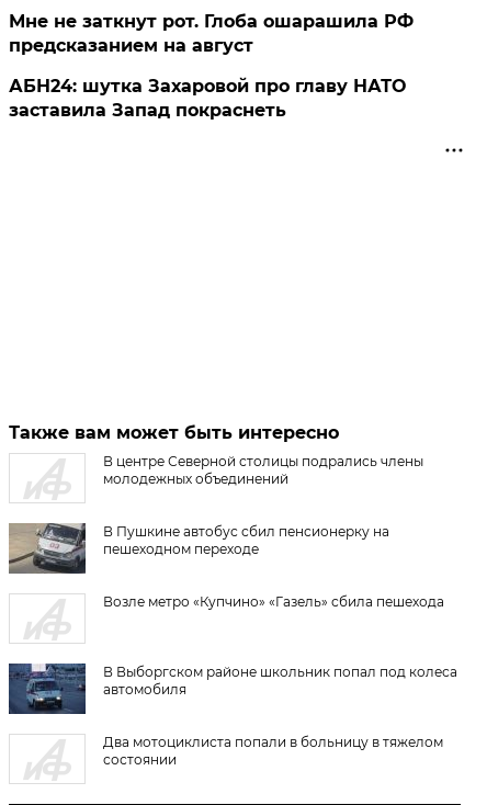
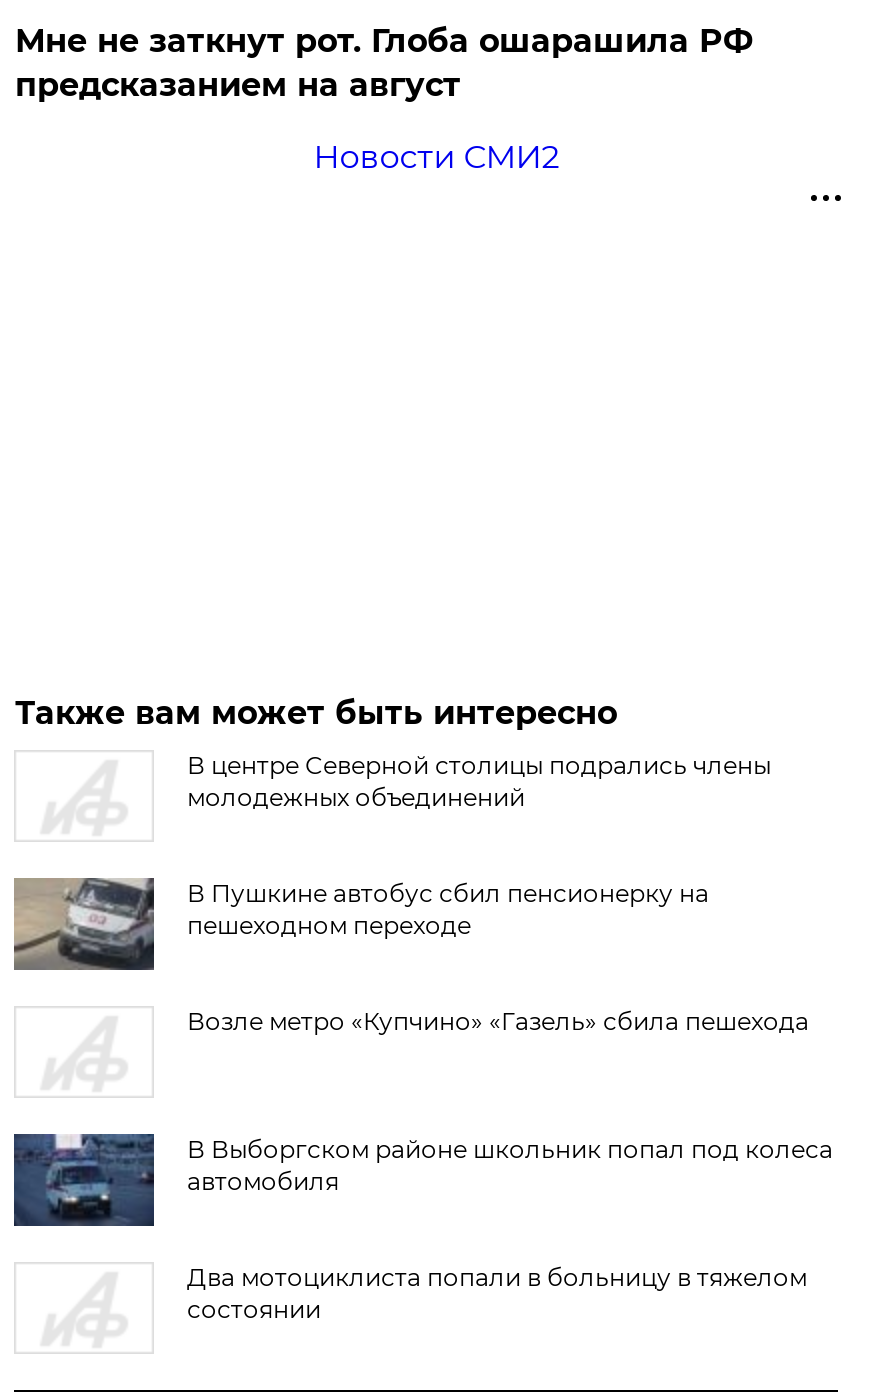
- АБН24: шутка Захаровой про главу НАТО
- заставила Запад покраснеть
+ Новости СМИ2
